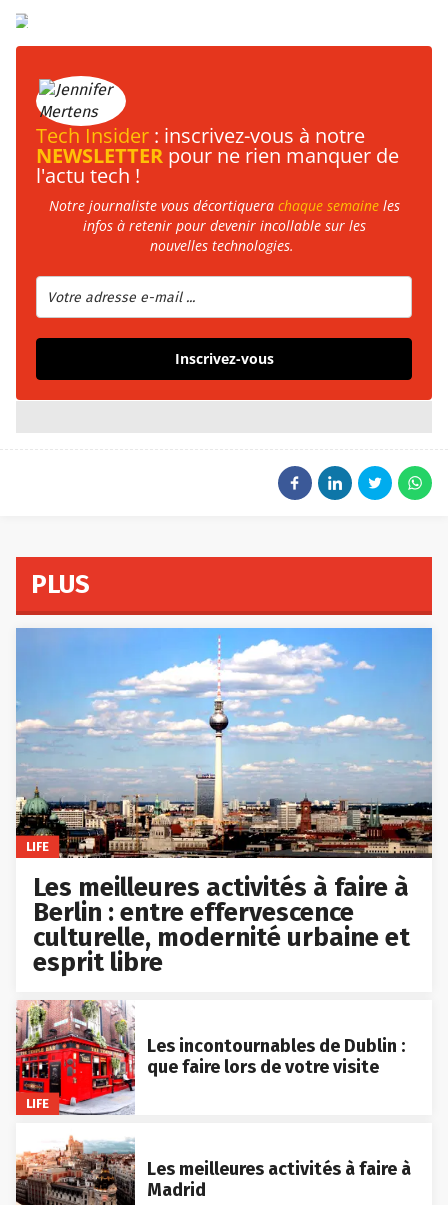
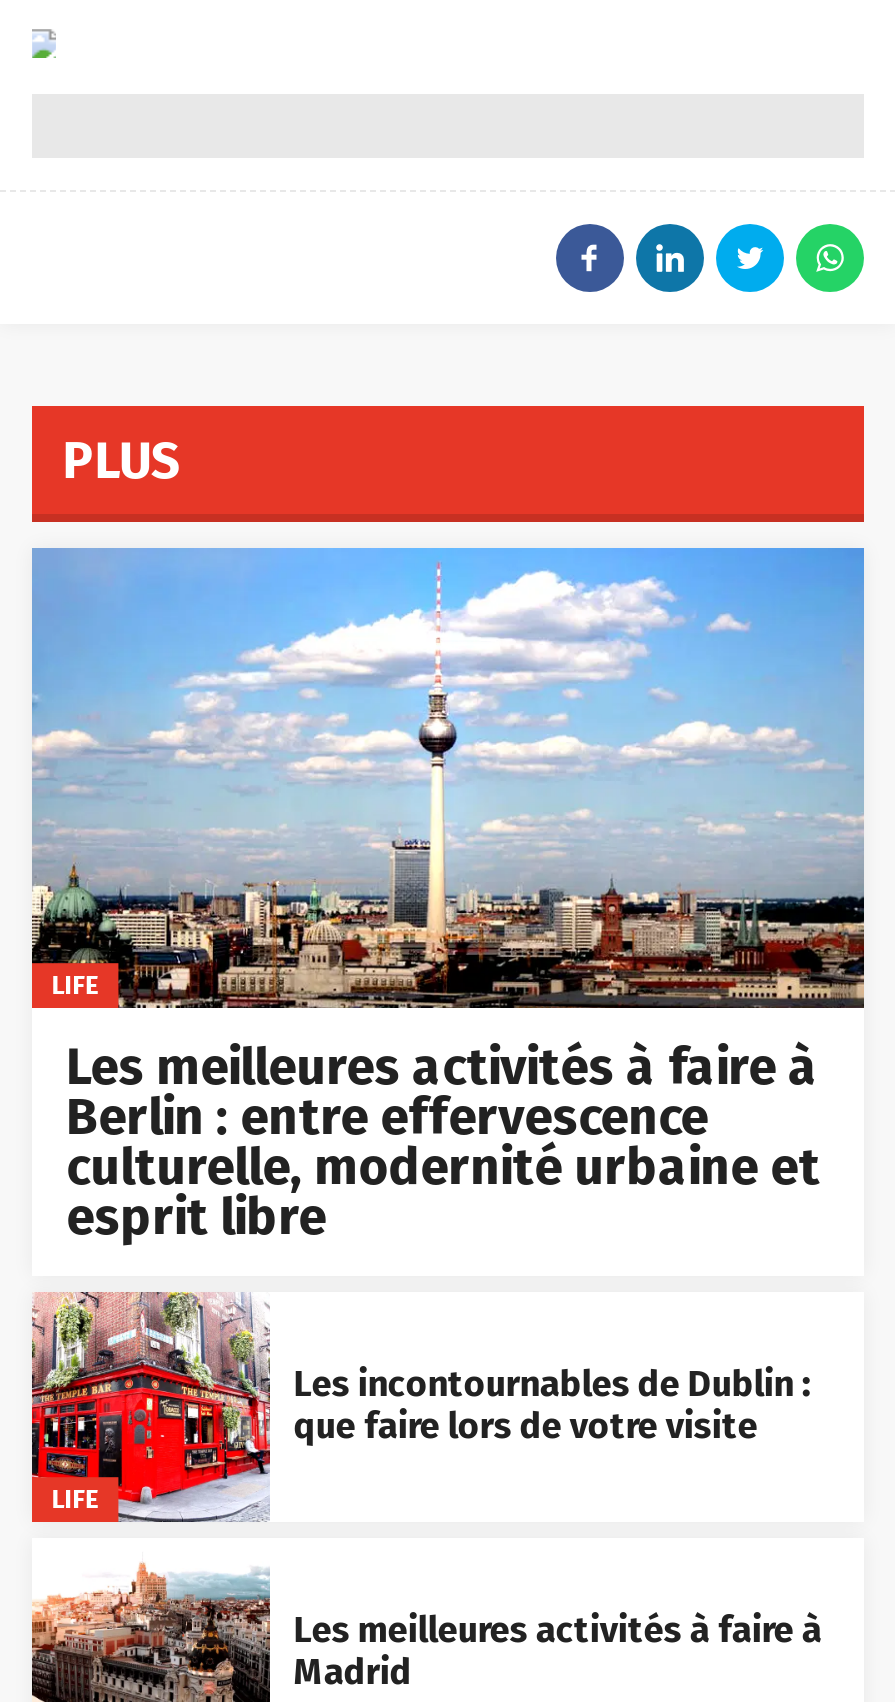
- [image]
- Tech Insider: inscrivez-vous à notre
- NEWSLETTERpour ne rien manquer de
- l'actu tech !
- Notre journaliste vous décortiquera chaque semaine les
- infos à retenir pour devenir incollable sur les
- nouvelles technologies.

- [image]
- Inscrivez-vous
